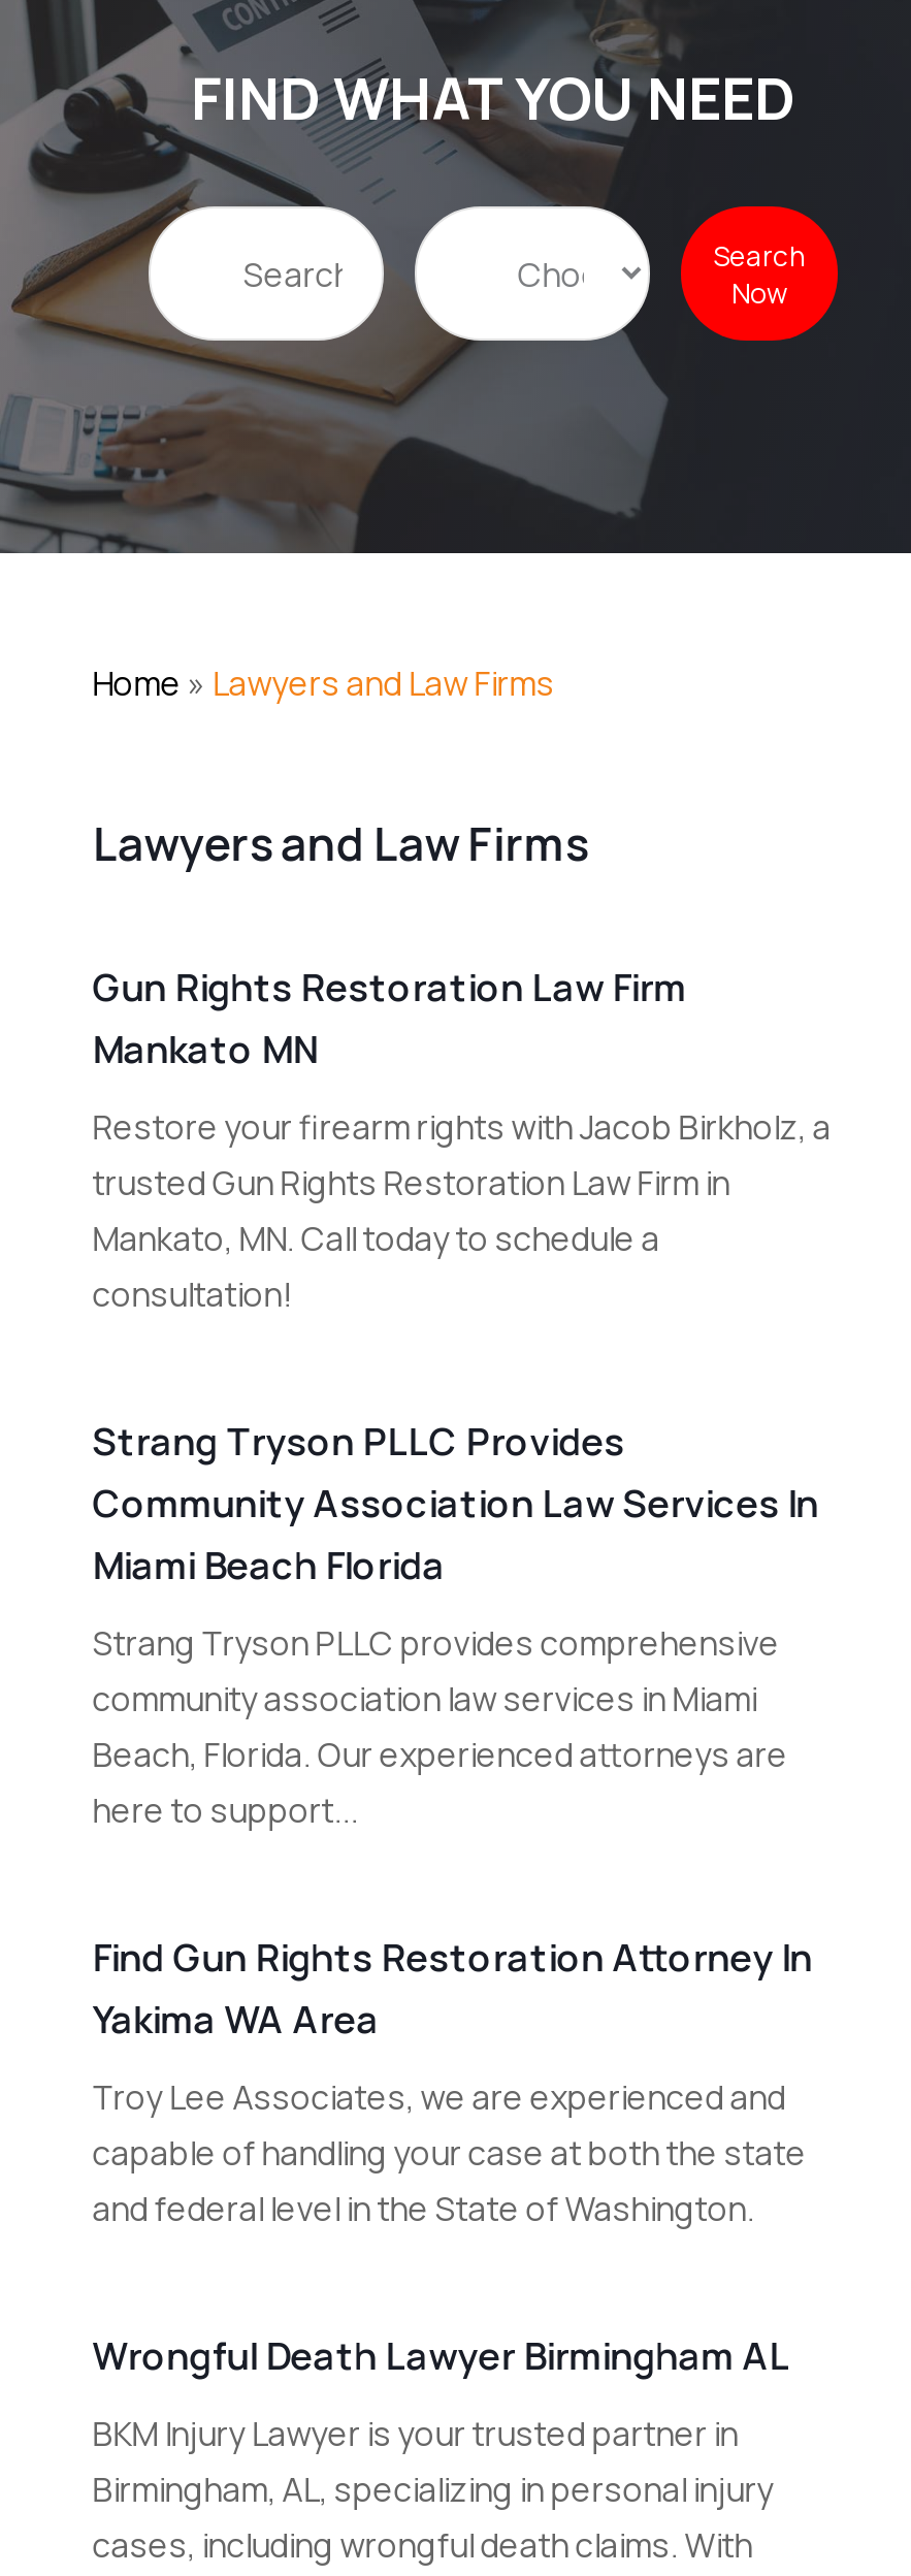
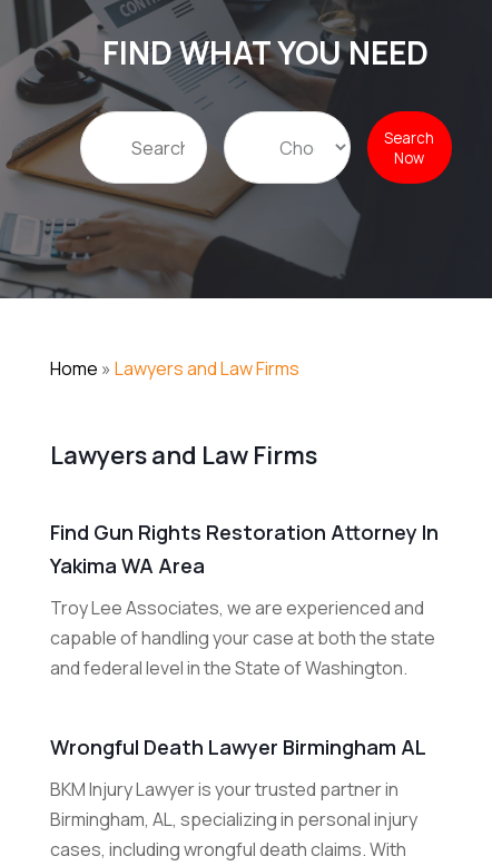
- Gun Rights Restoration Law Firm
- Mankato MN
- Restore your firearm rights with Jacob Birkholz, a
- trusted Gun Rights Restoration Law Firm in
- Mankato, MN. Call today to schedule a
- consultation!
- Strang Tryson PLLC Provides
- Community Association Law Services In
- Miami Beach Florida
- Strang Tryson PLLC provides comprehensive
- community association law services in Miami
- Beach, Florida. Our experienced attorneys are
- here to support...
